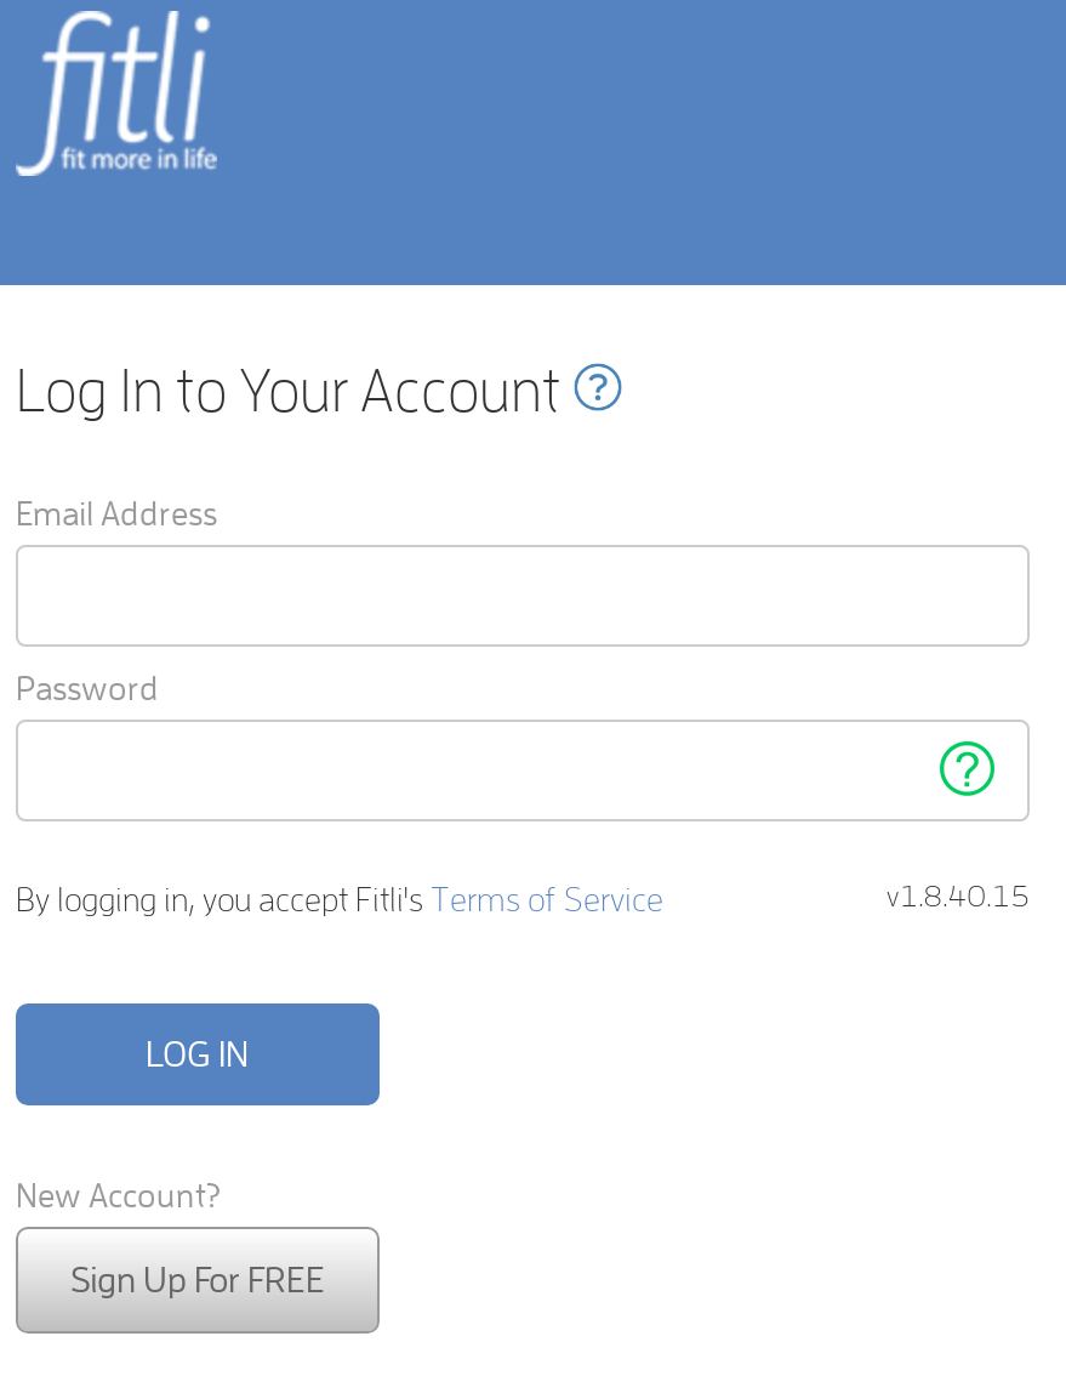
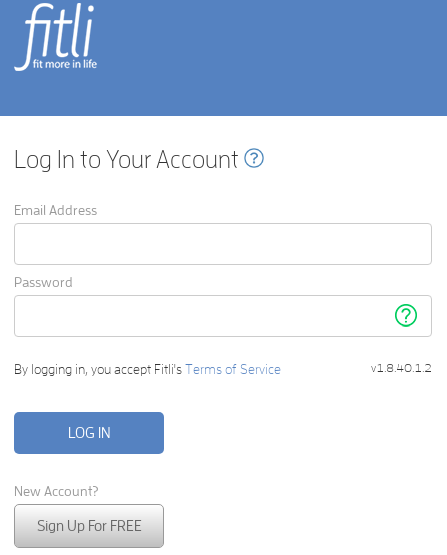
- v1.8.40.15
+ v1.8.40.1.2
